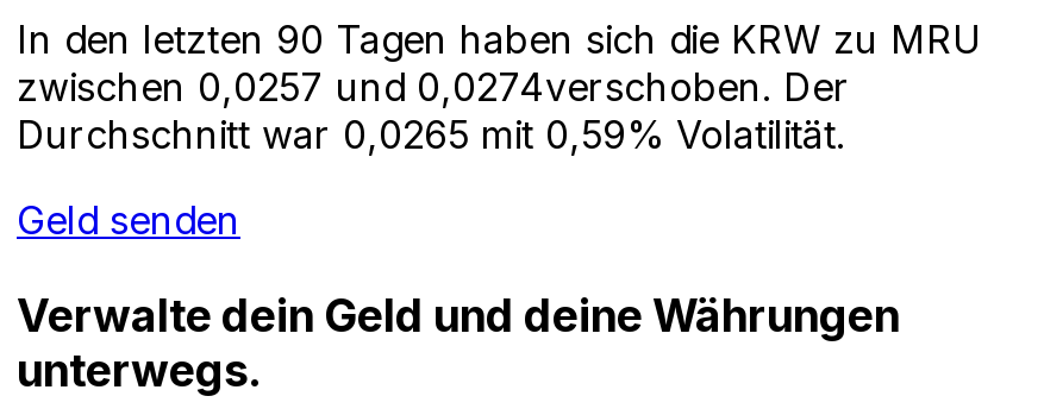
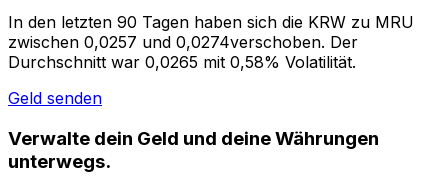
- Durchschnitt war 0,0265 mit 0,59% Volatilität.
+ Durchschnitt war 0,0265 mit 0,58% Volatilität.
